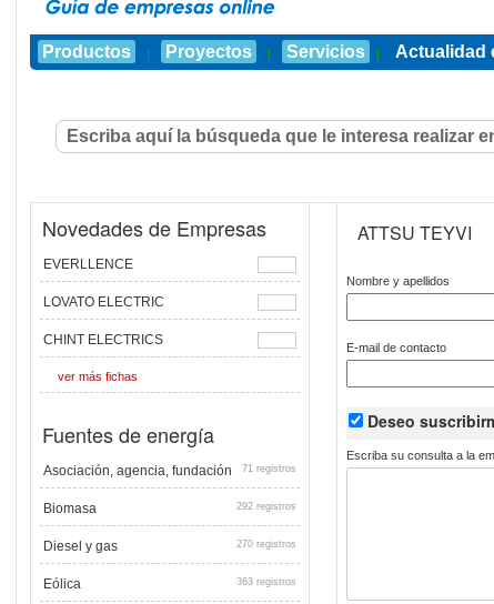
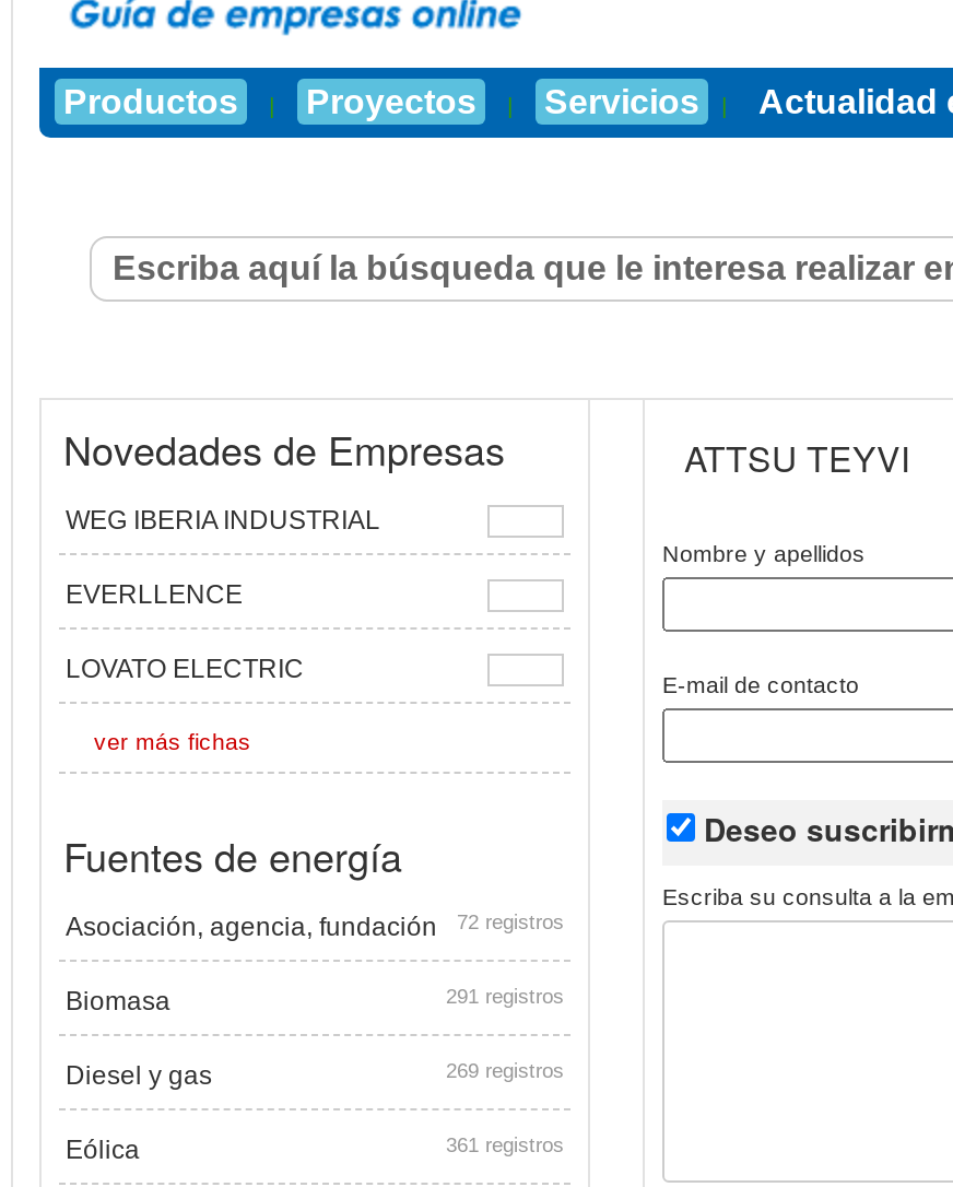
+ WEG IBERIA INDUSTRIAL

moved down: EVERLLENCE | LOVATO ELECTRIC

- CHINT ELECTRICS

- Asociación, agencia, fundación 71 registros
+ Asociación, agencia, fundación 72 registros

- 292 registros
+ 291 registros

- 270 registros
+ 269 registros

- 363 registros
+ 361 registros
